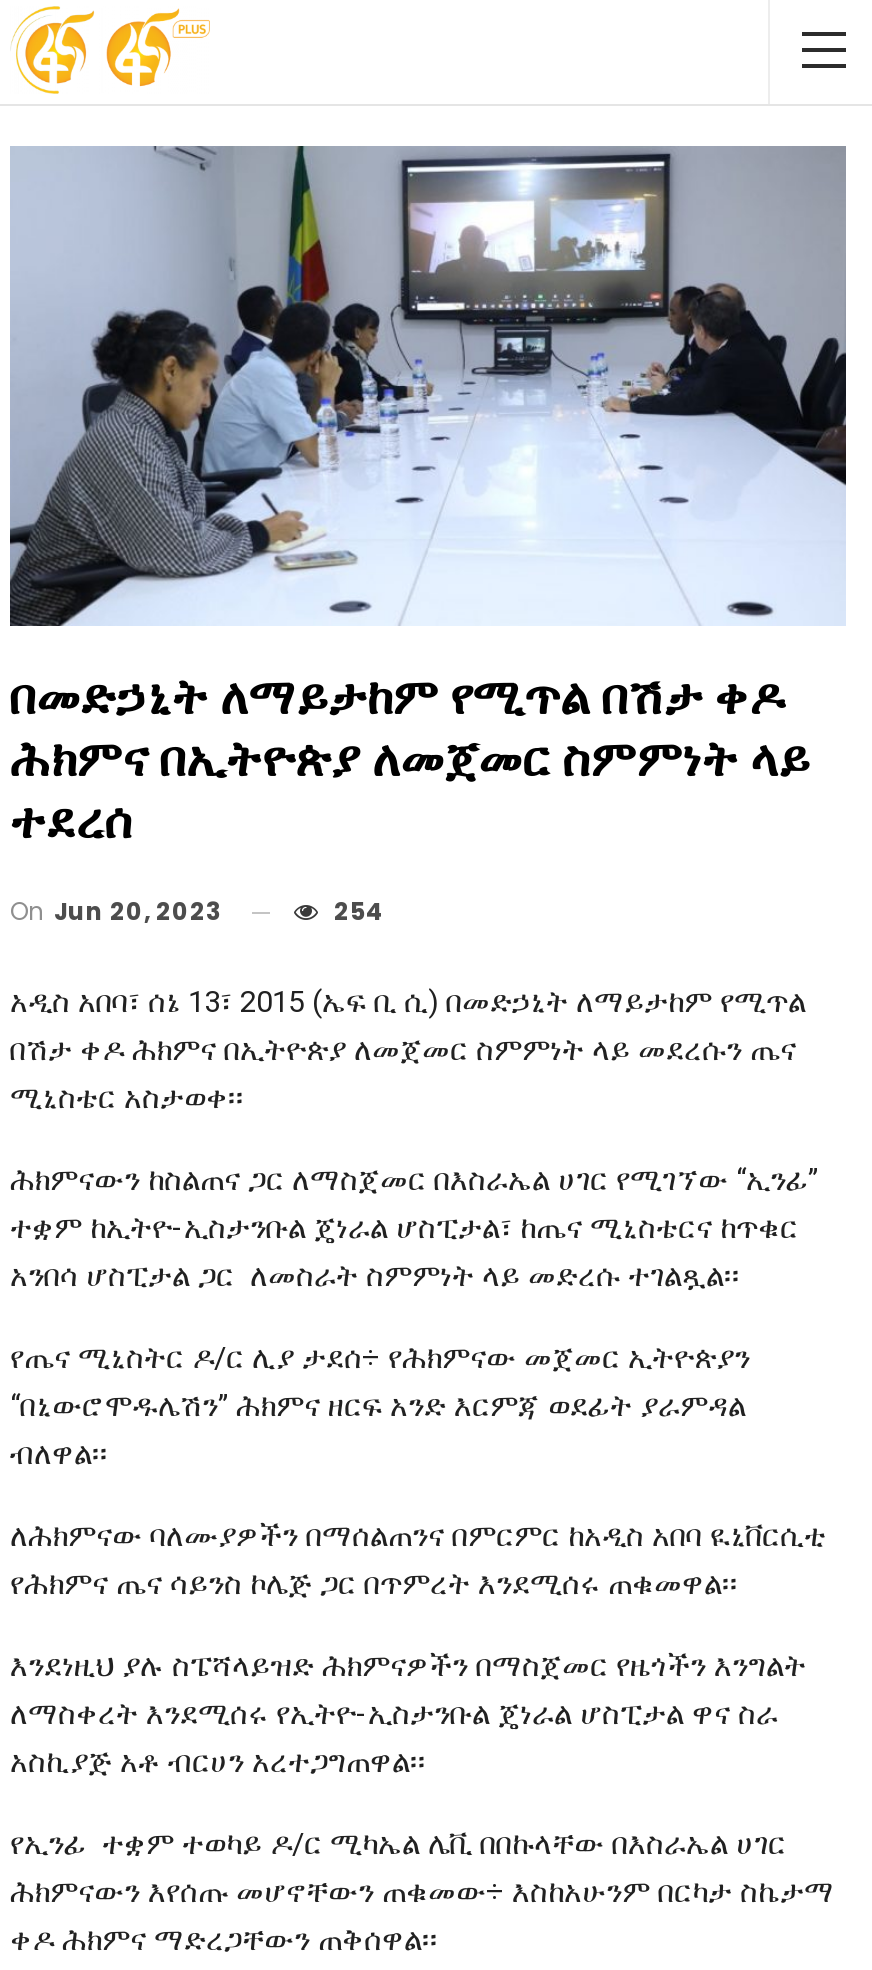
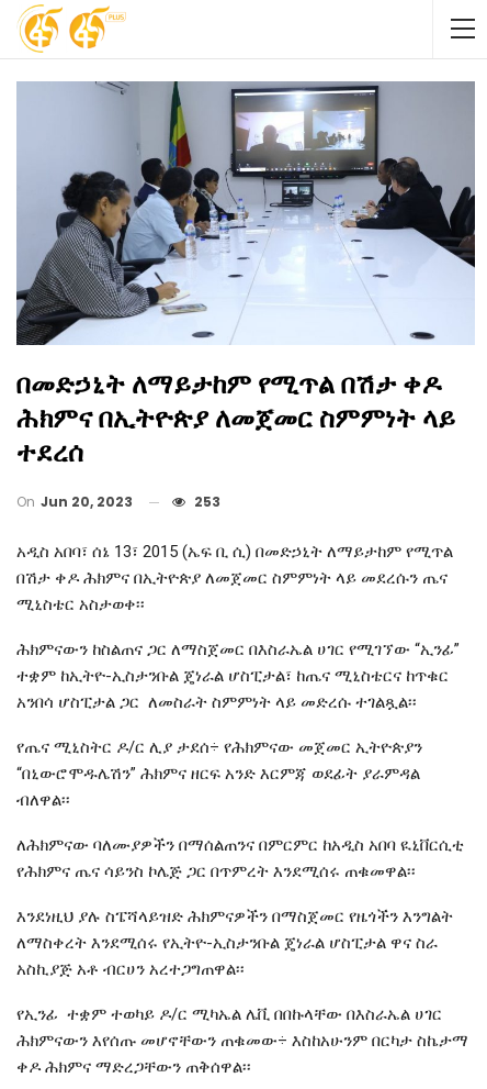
- 254
+ 253
